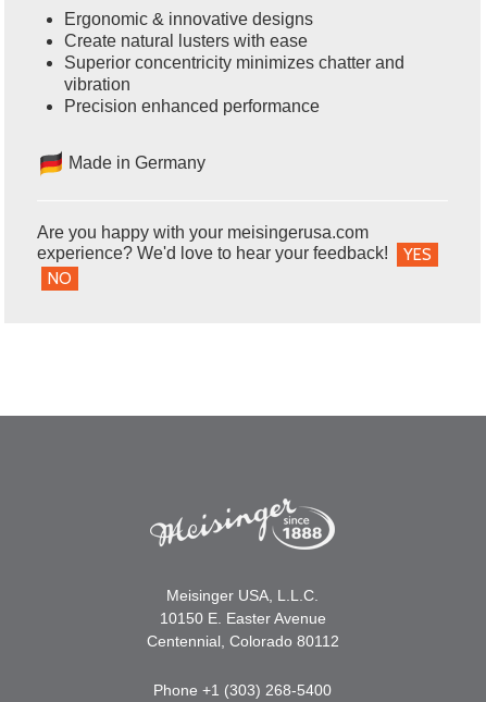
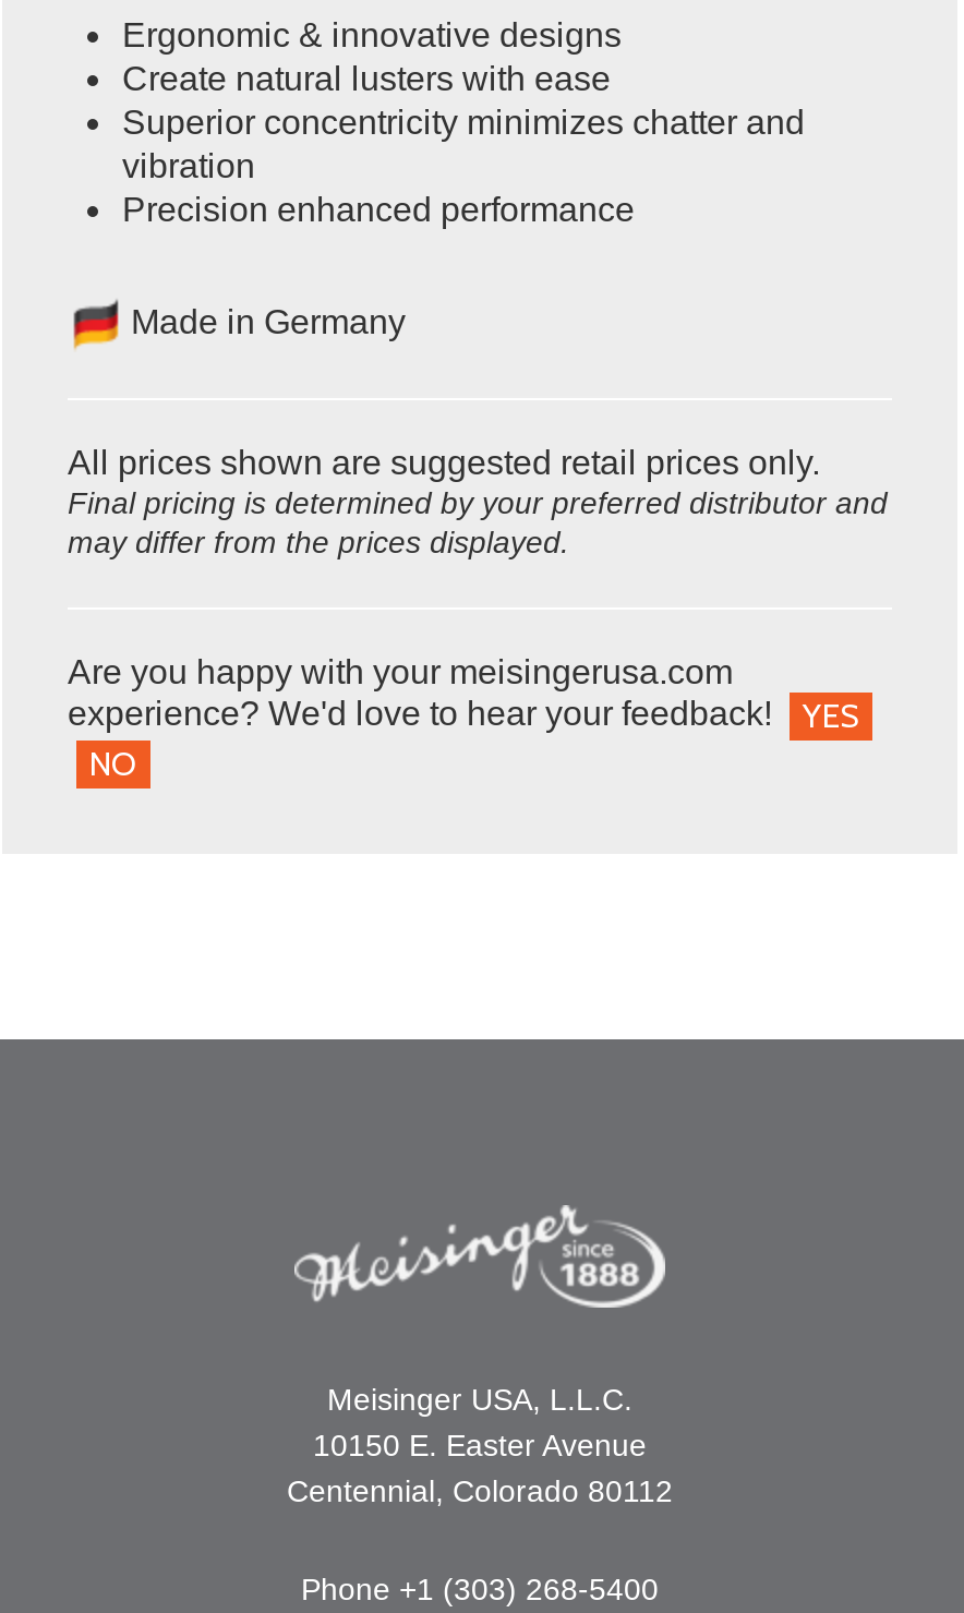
+ All prices shown are suggested retail prices only.
+ Final pricing is determined by your preferred distributor and
+ may differ from the prices displayed.
